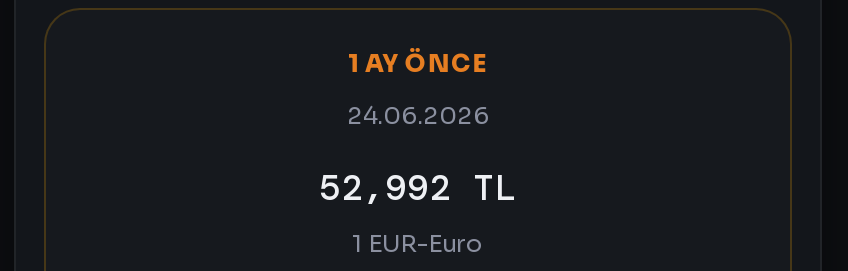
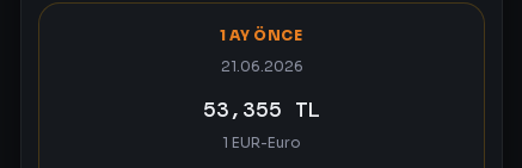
- 24.06.2026
+ 21.06.2026

- 52,992 TL
+ 53,355 TL
